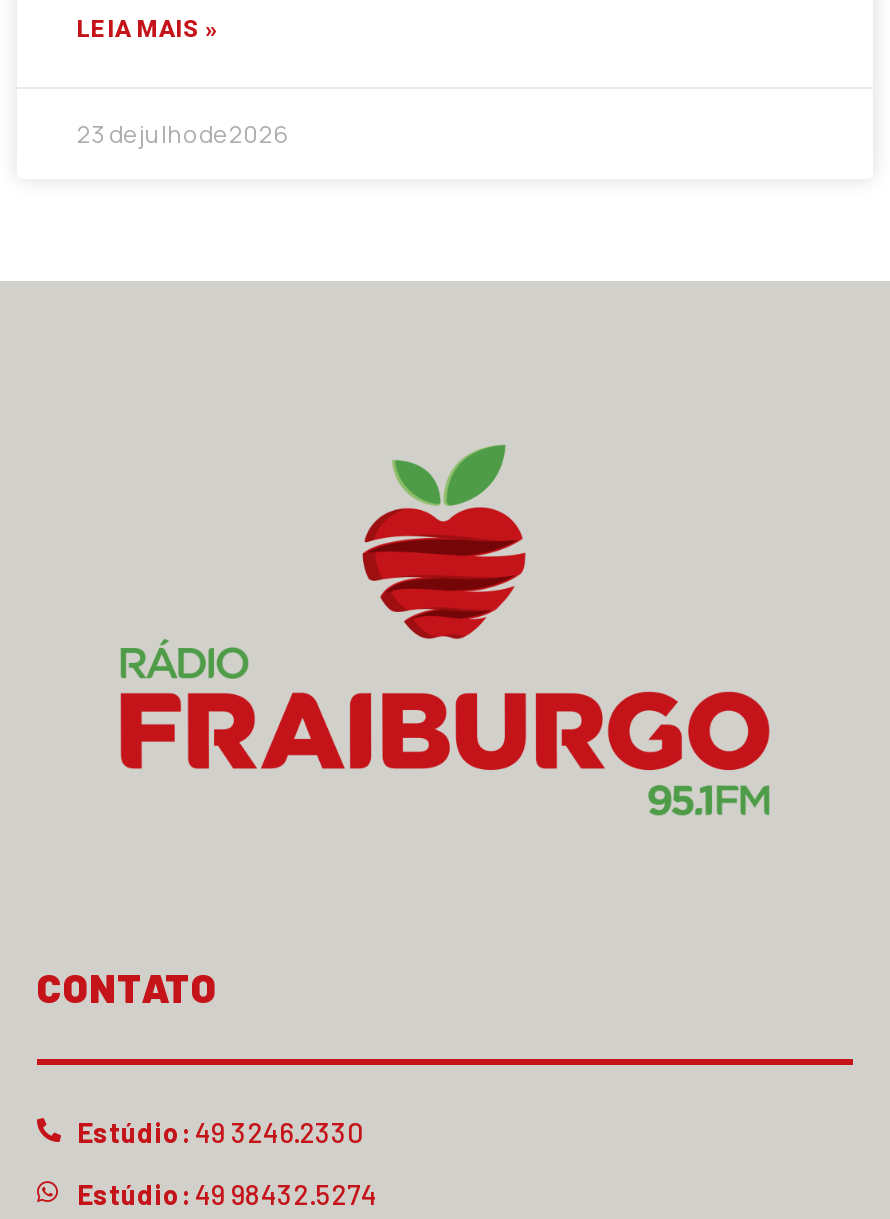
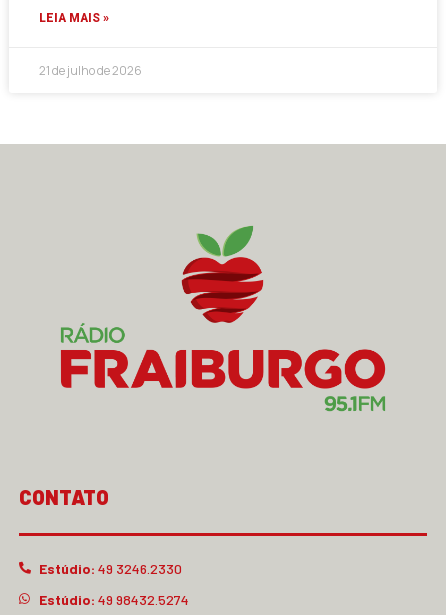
- 23 de julho de 2026
+ 21 de julho de 2026
